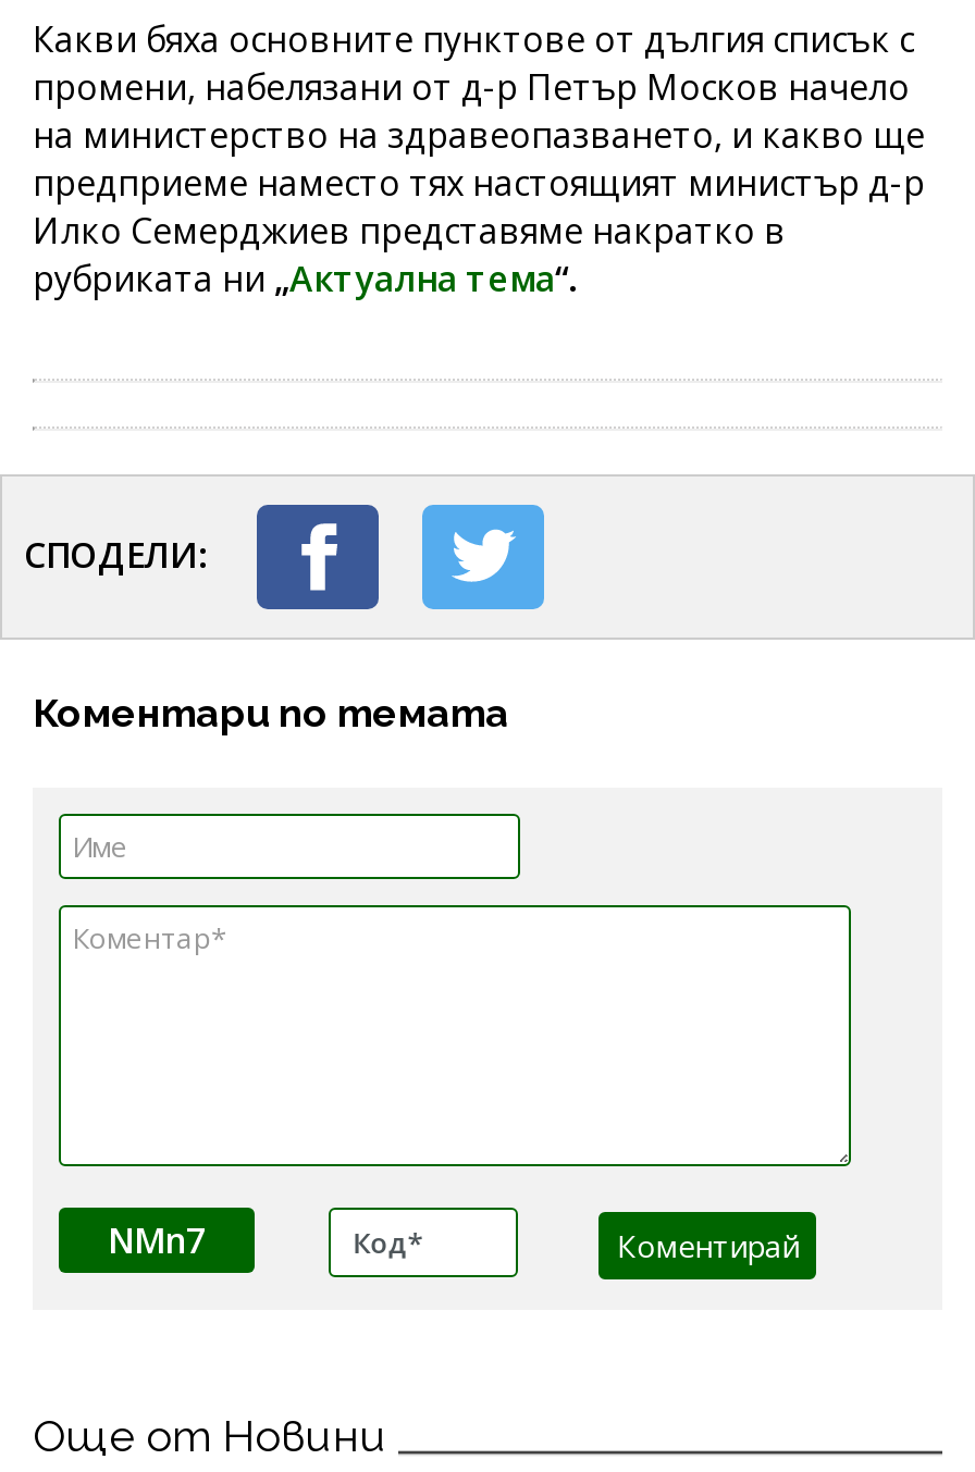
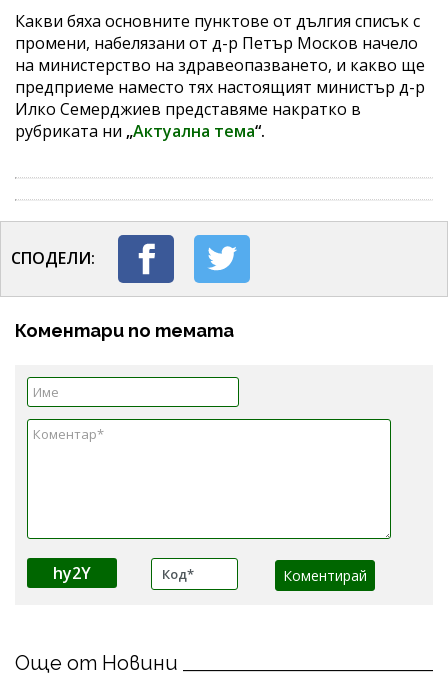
- NMn7
+ hy2Y
